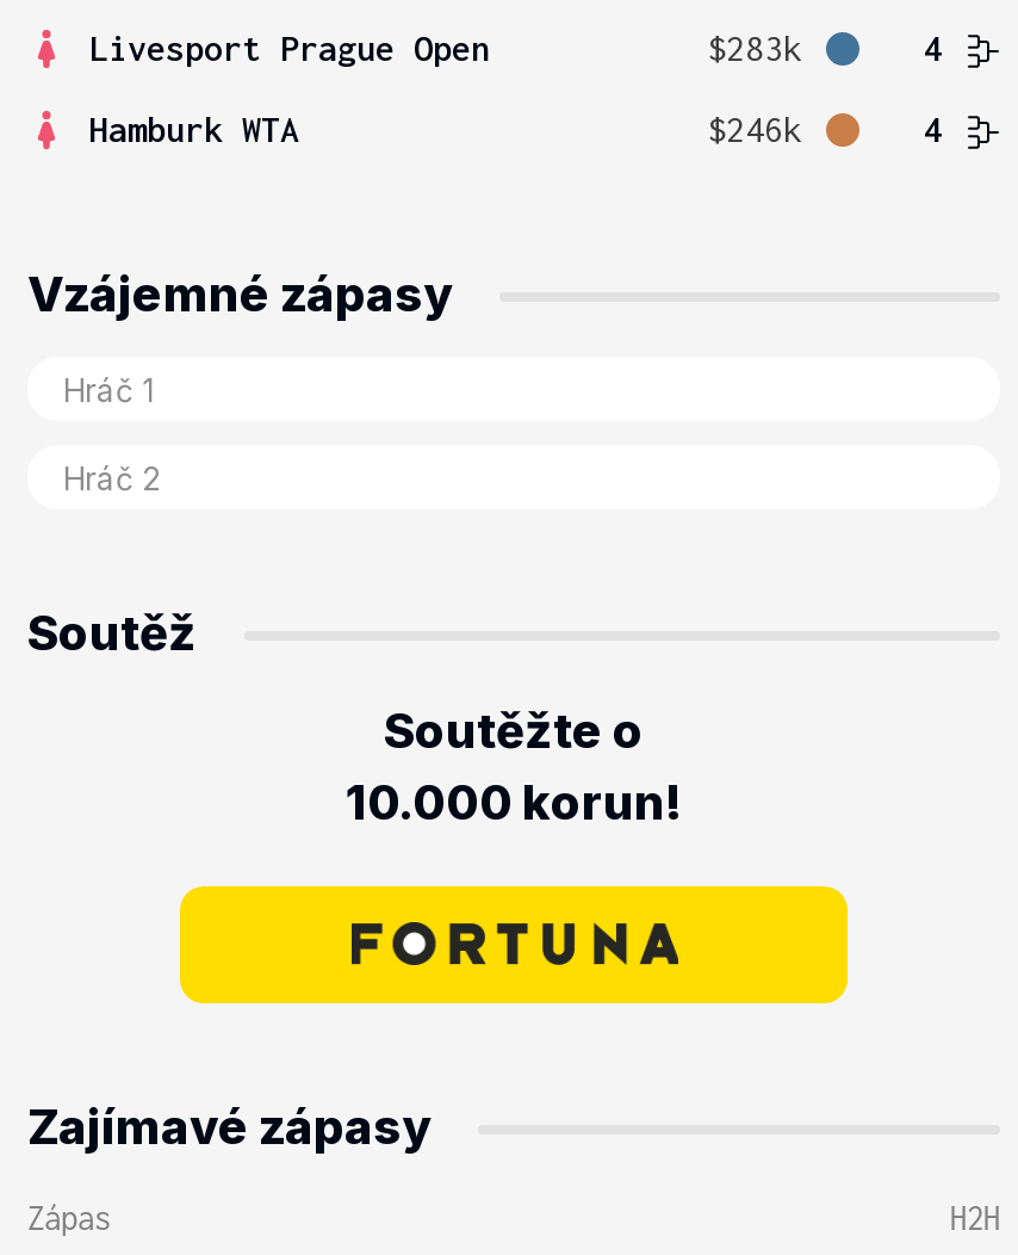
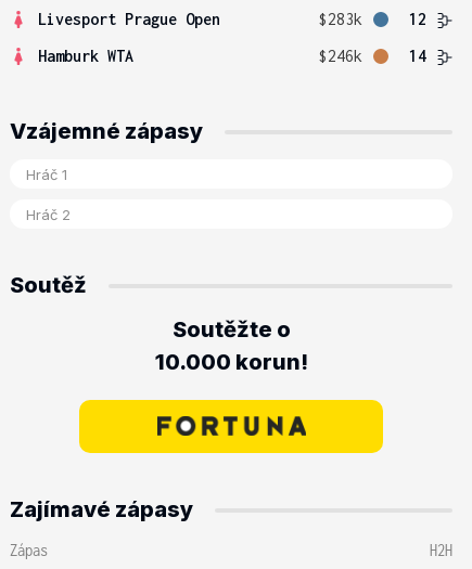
- 4
+ 12

- 4
+ 14
